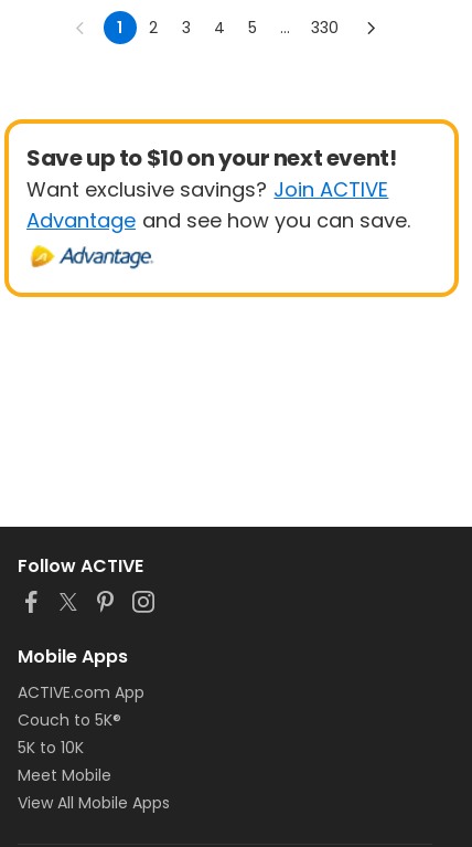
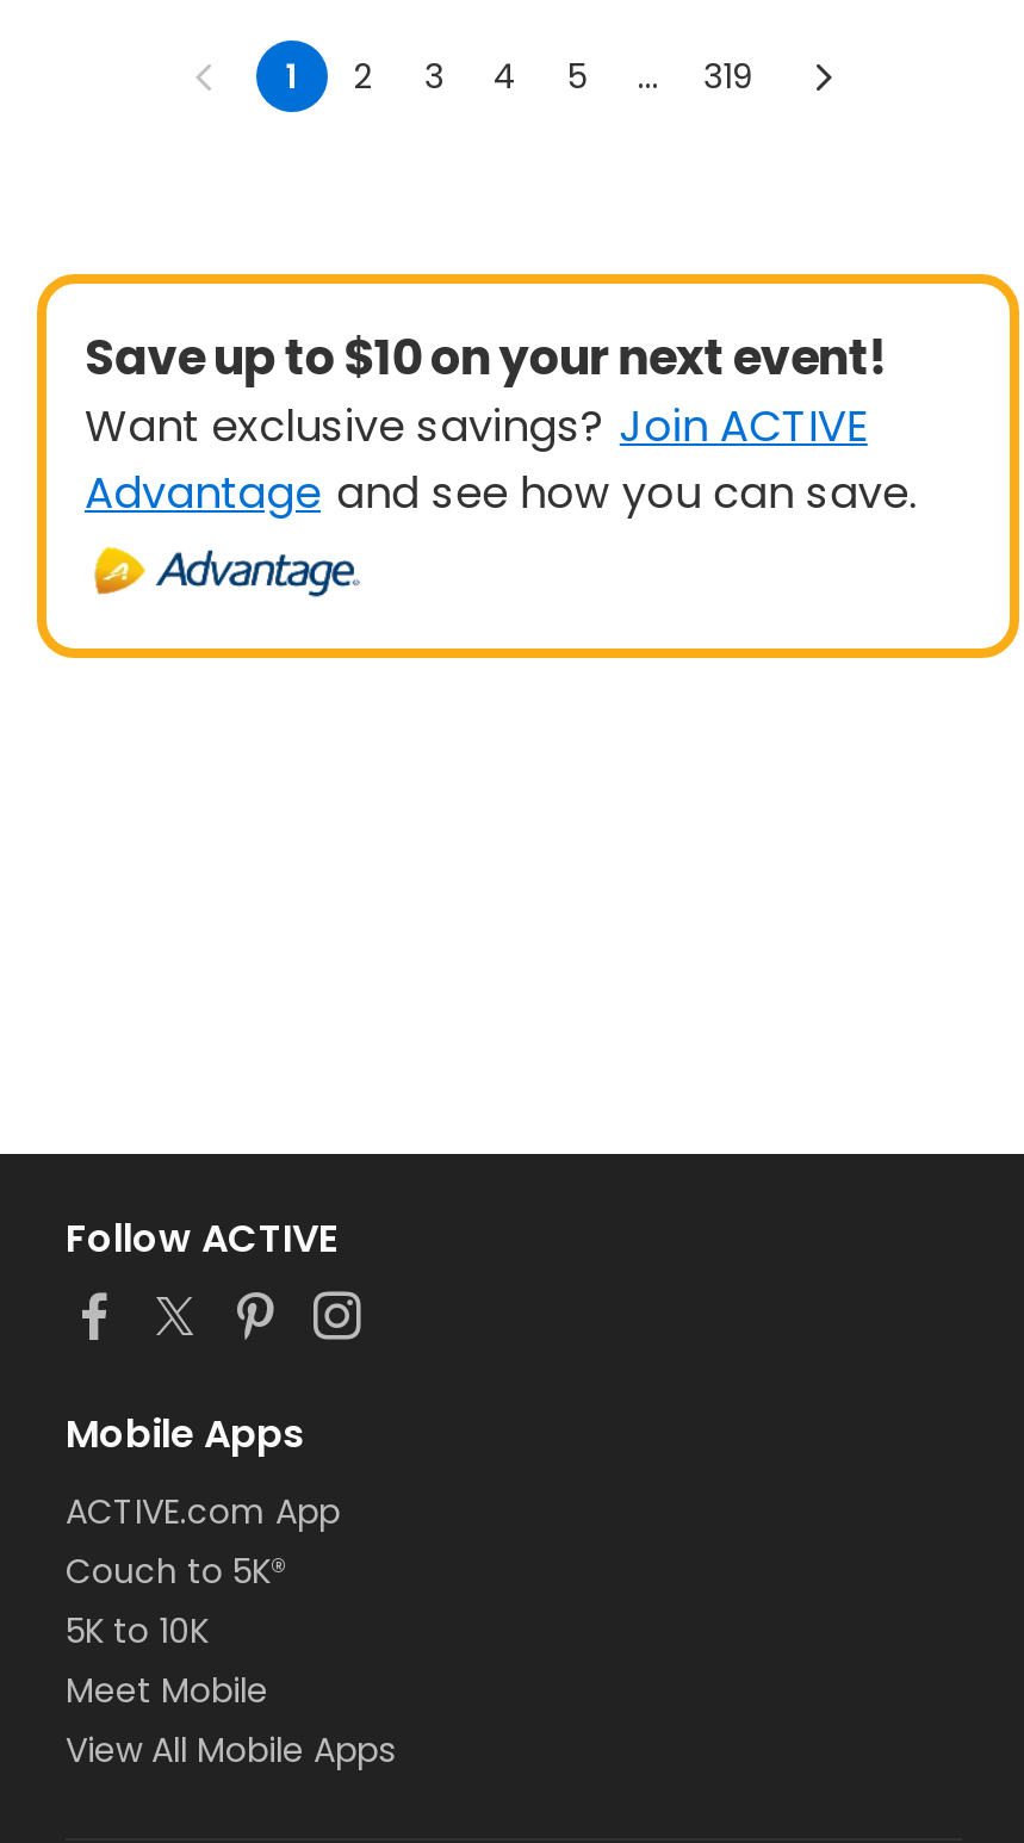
- 330
+ 319
